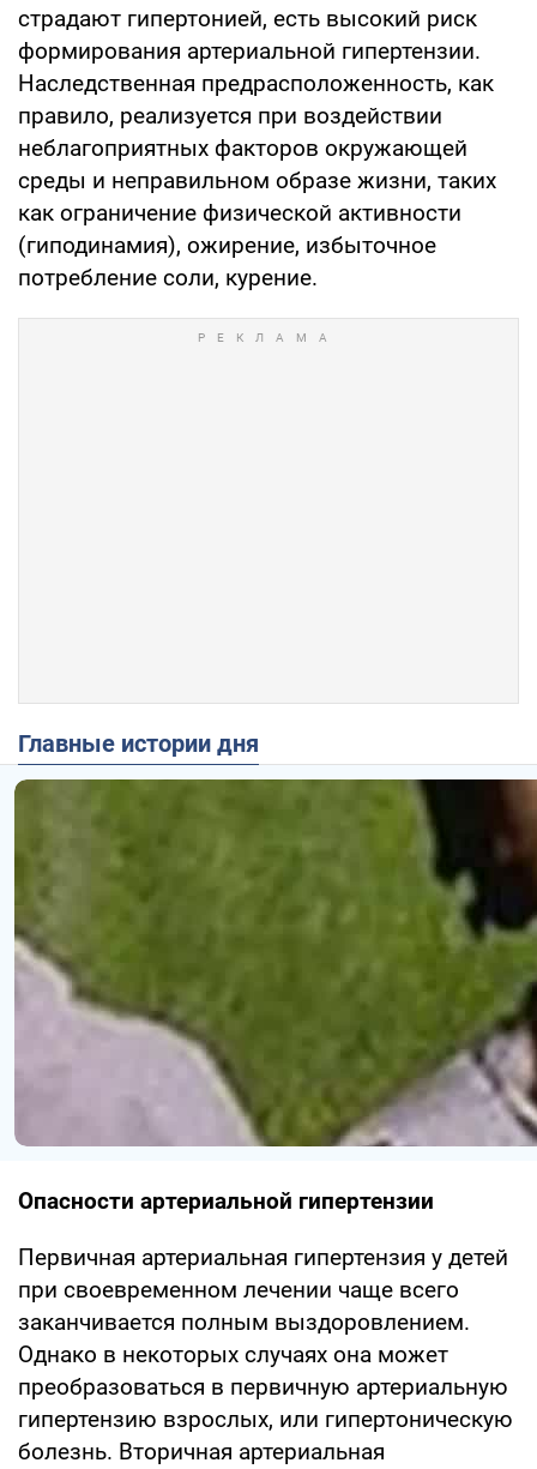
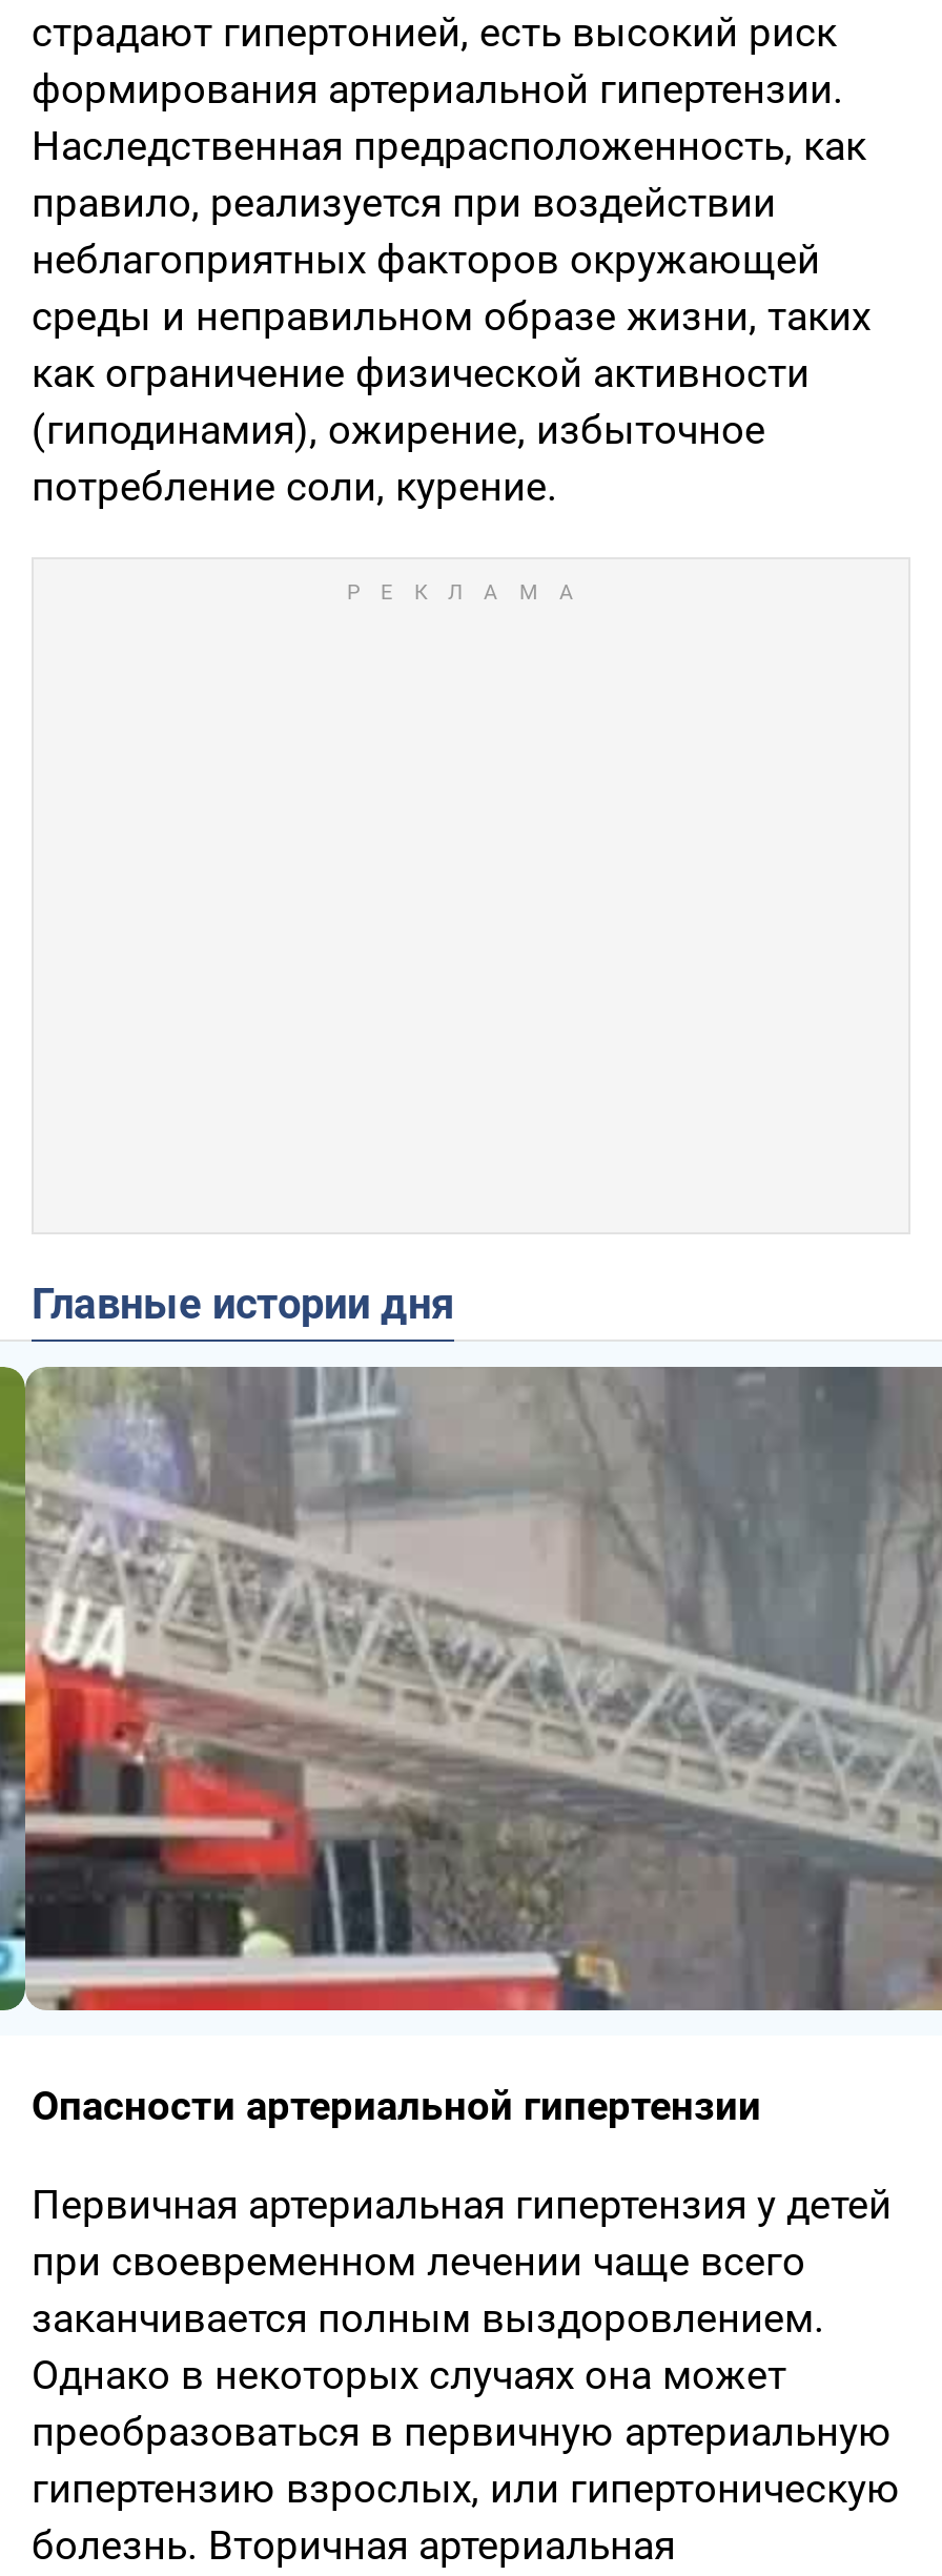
- [image]
+ [image]
